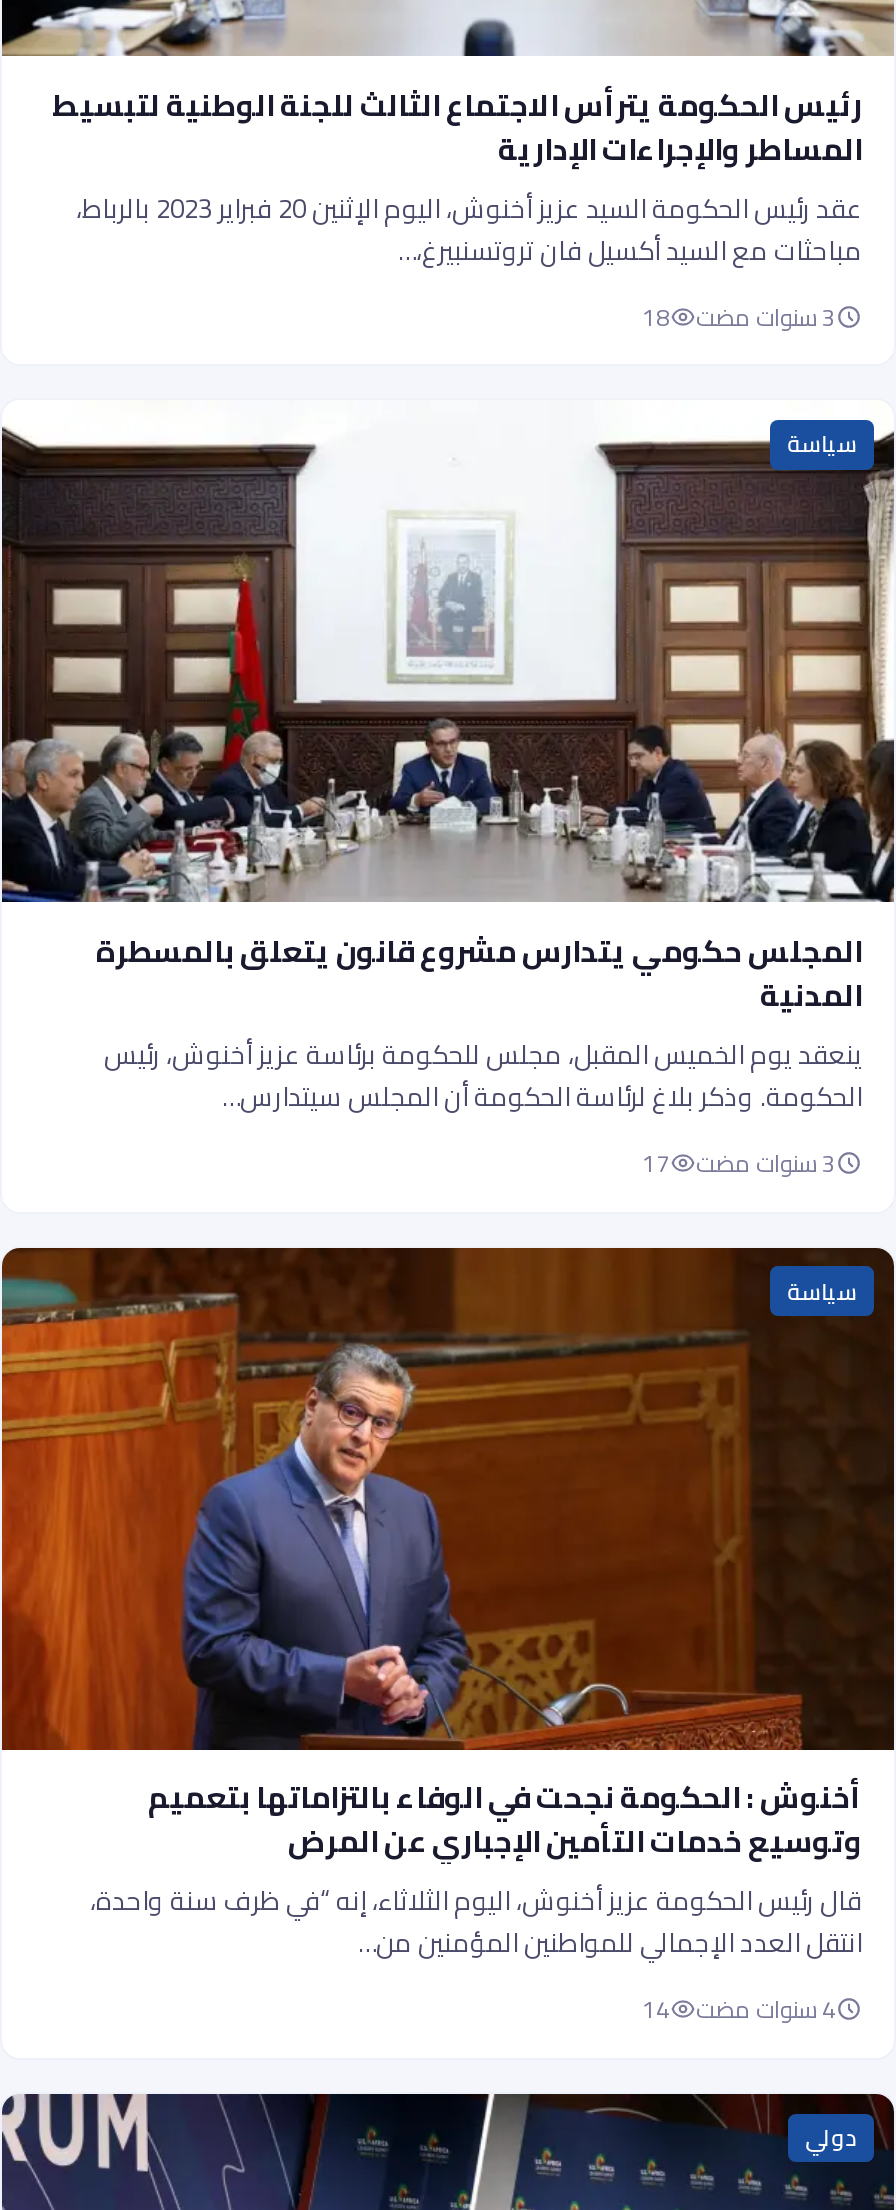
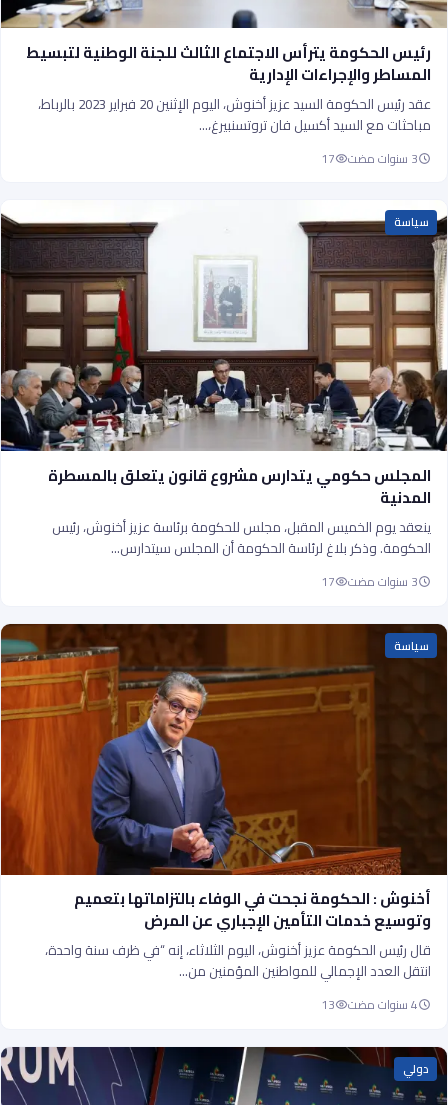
- 18
+ 17

- 14
+ 13
